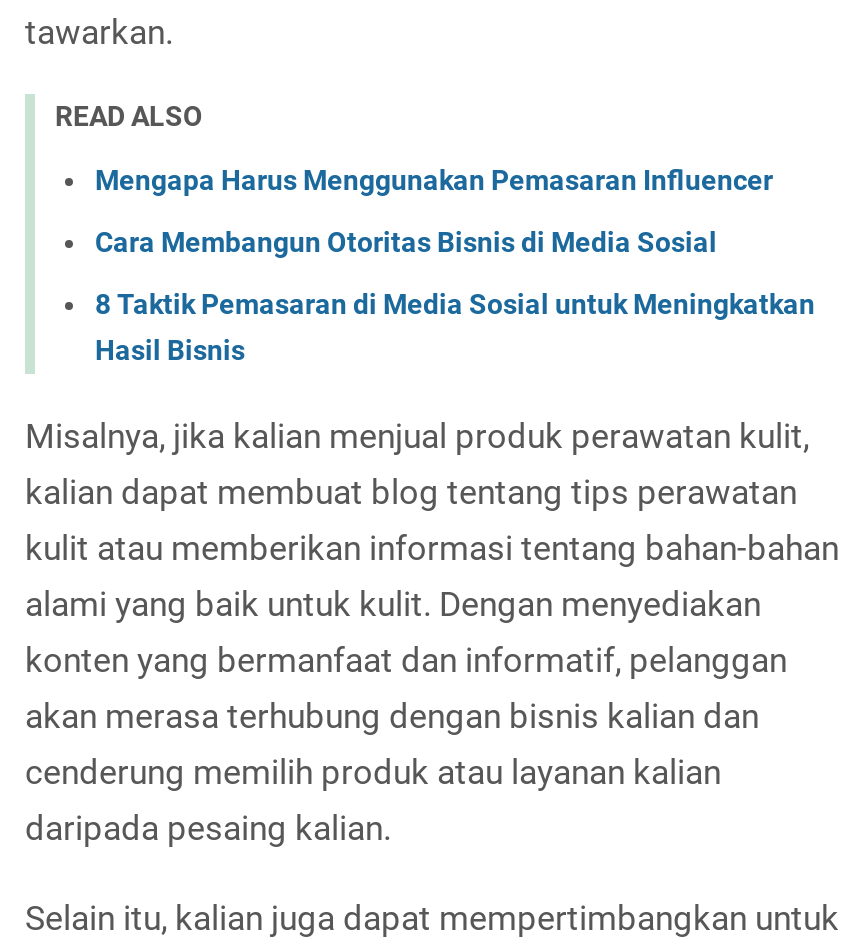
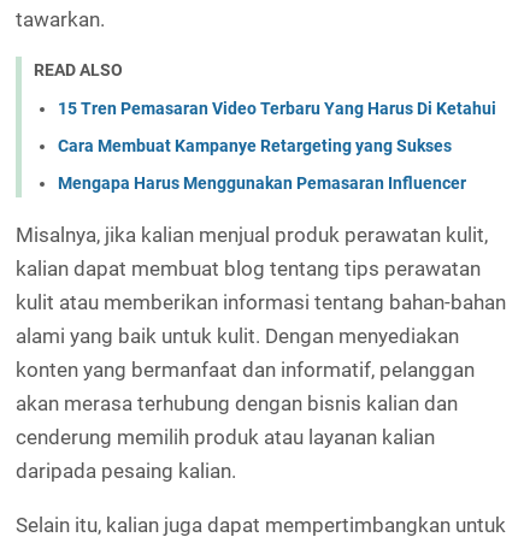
+ 15 Tren Pemasaran Video Terbaru Yang Harus Di Ketahui
+ Cara Membuat Kampanye Retargeting yang Sukses

moved down: Mengapa Harus Menggunakan Pemasaran Influencer

- Cara Membangun Otoritas Bisnis di Media Sosial
- 8 Taktik Pemasaran di Media Sosial untuk Meningkatkan
- Hasil Bisnis
